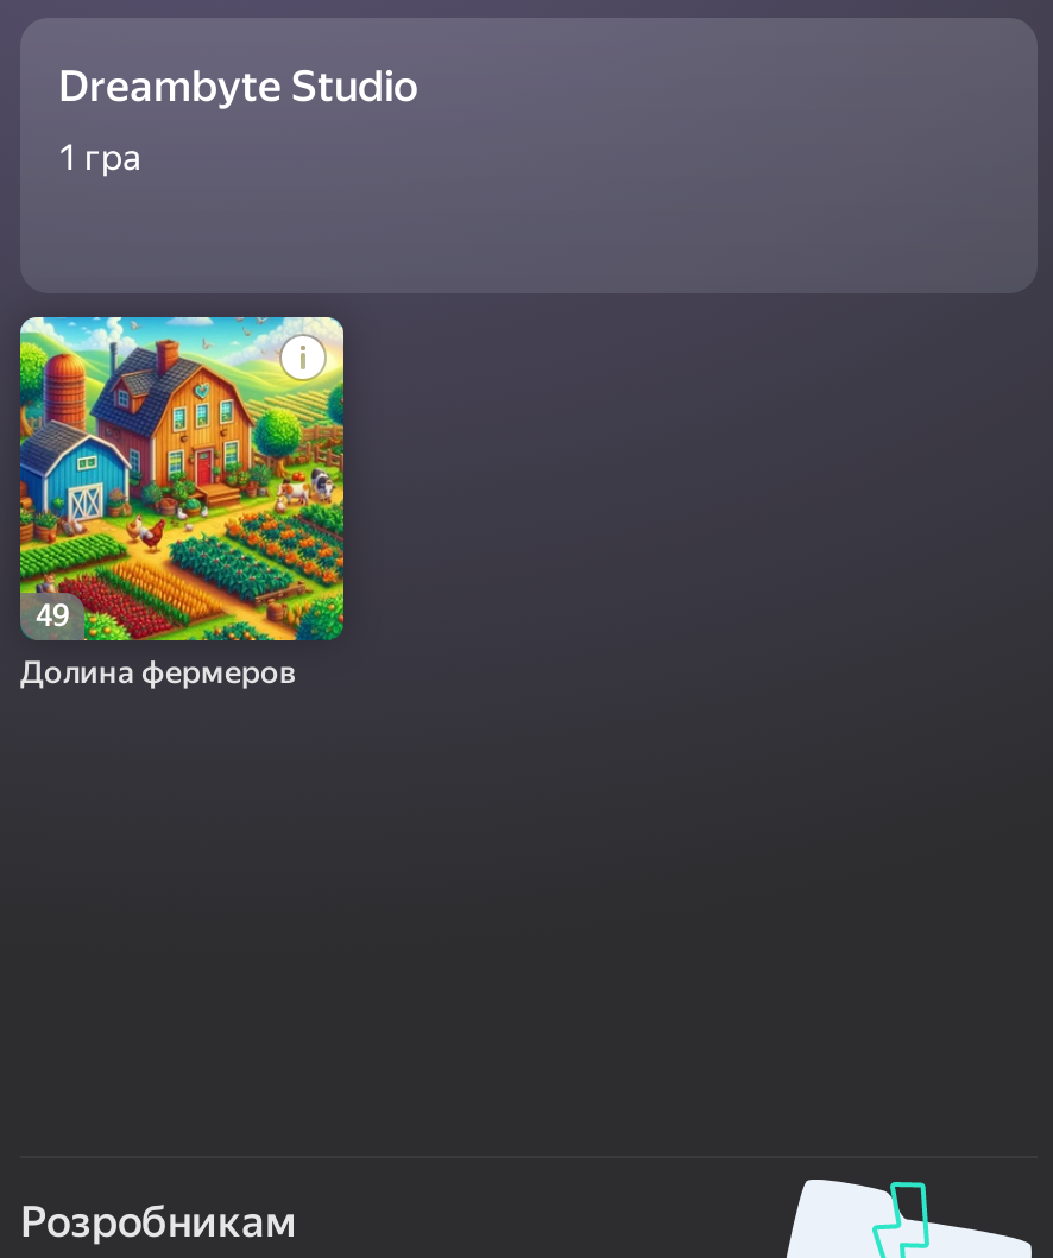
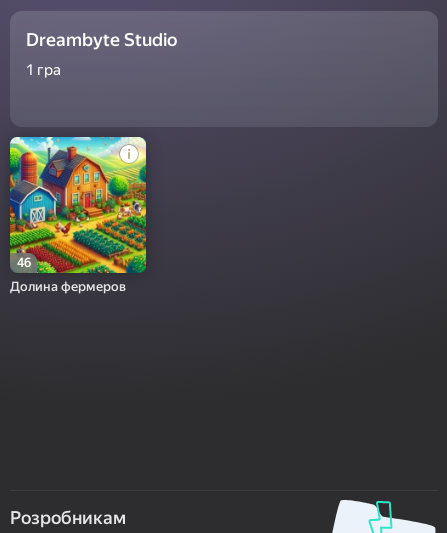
- 49
+ 46
